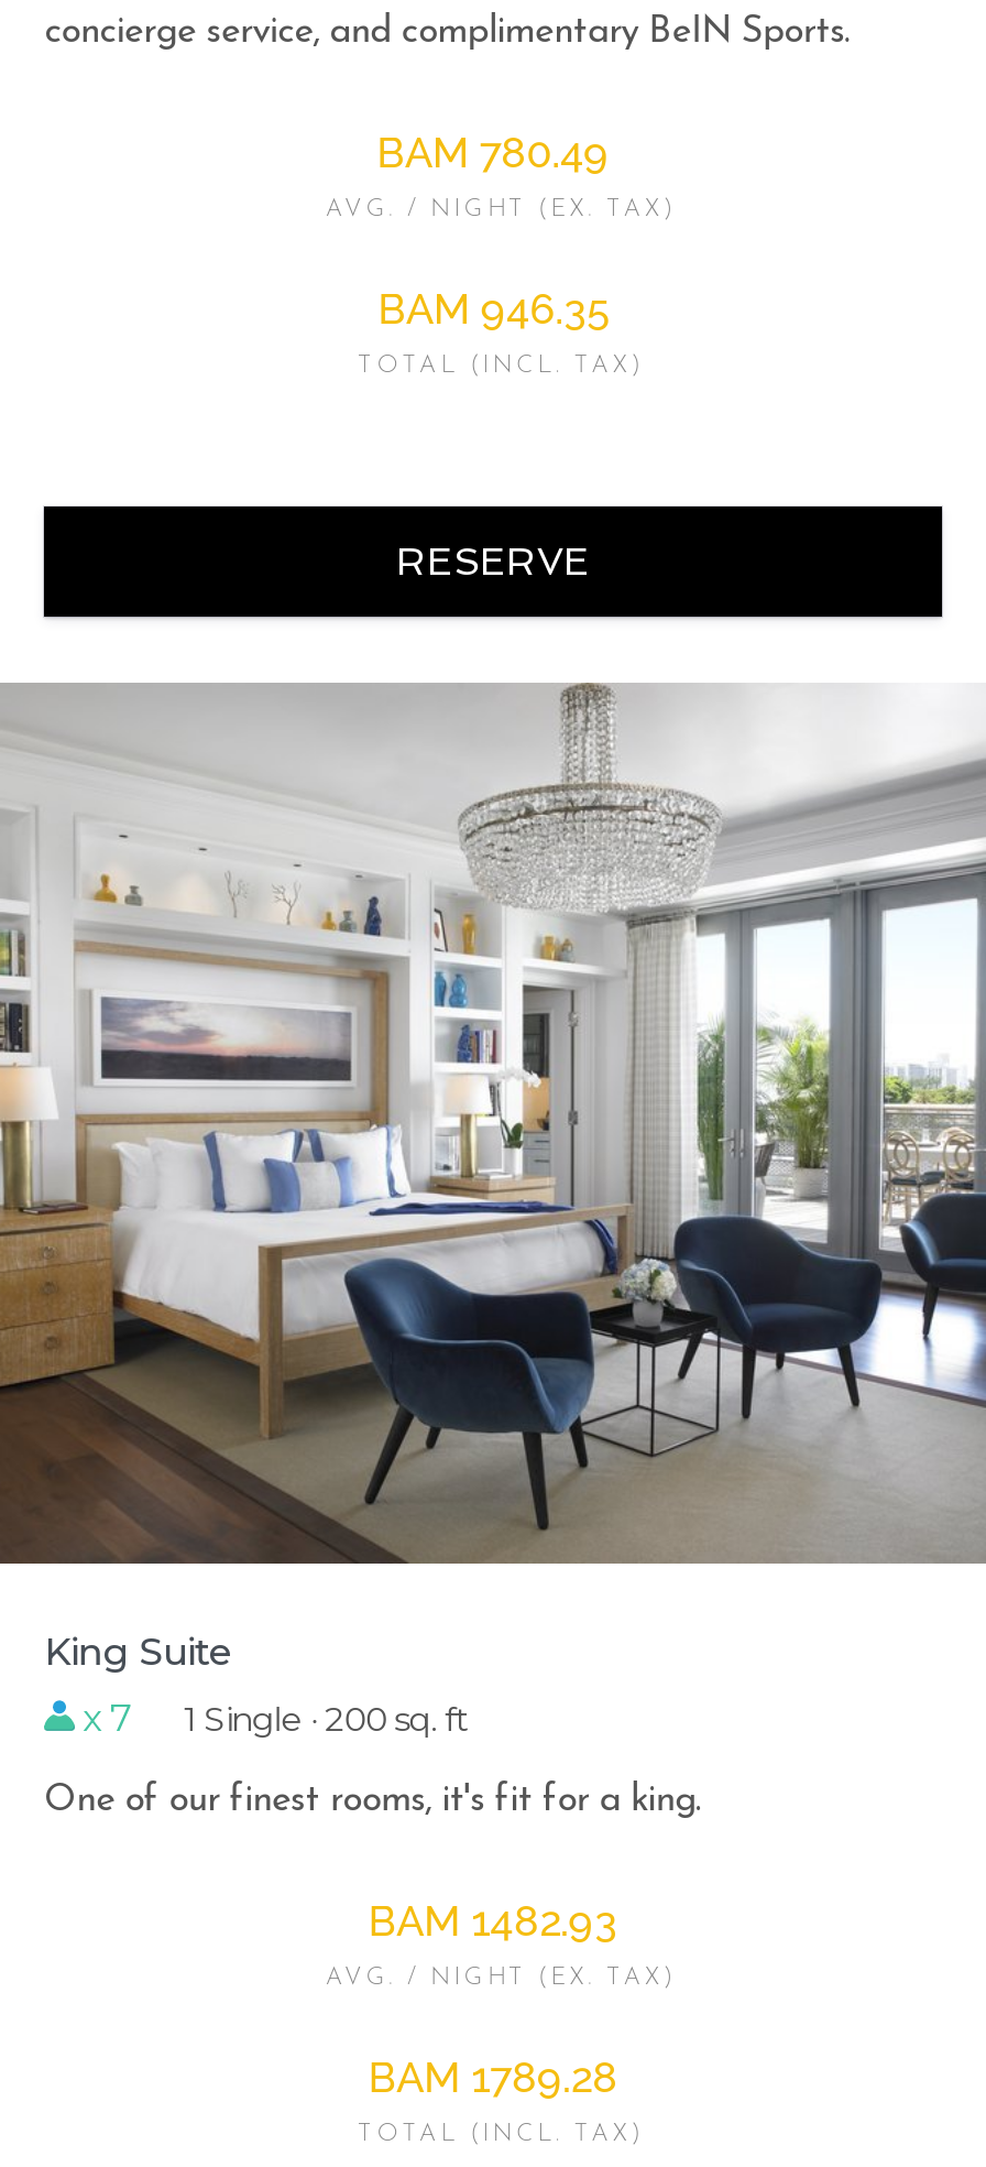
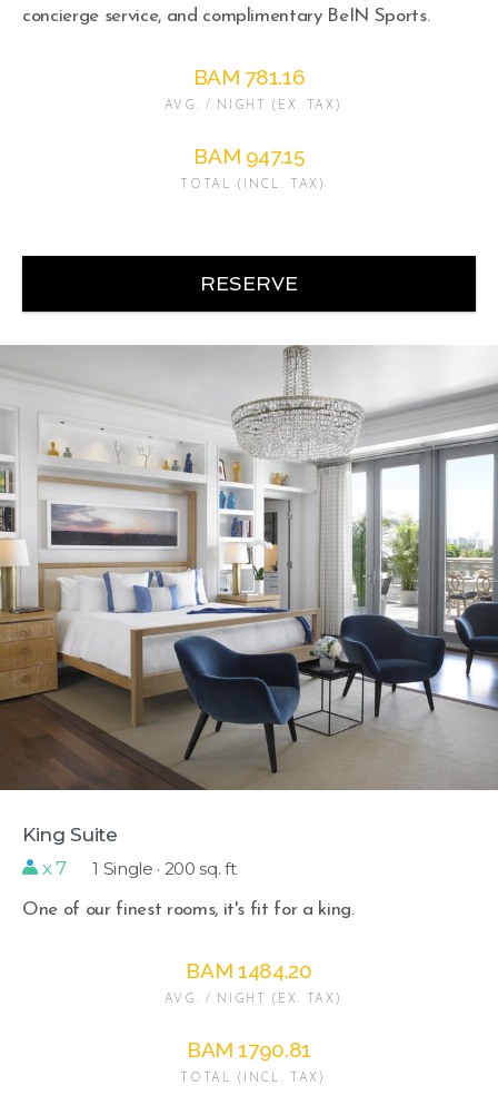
- BAM 780.49
+ BAM 781.16

- BAM 946.35
+ BAM 947.15

- BAM 1482.93
+ BAM 1484.20

- BAM 1789.28
+ BAM 1790.81
